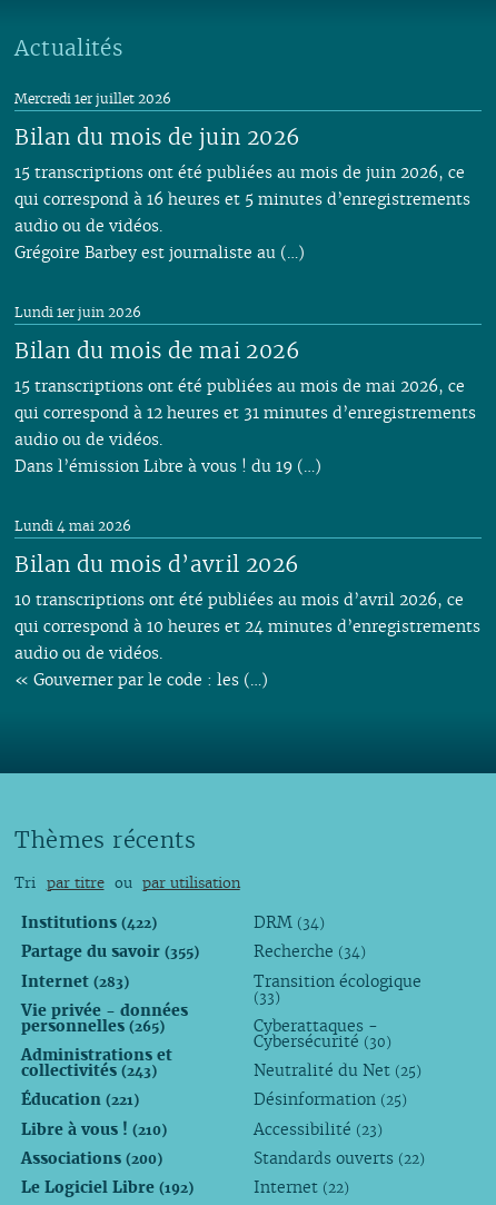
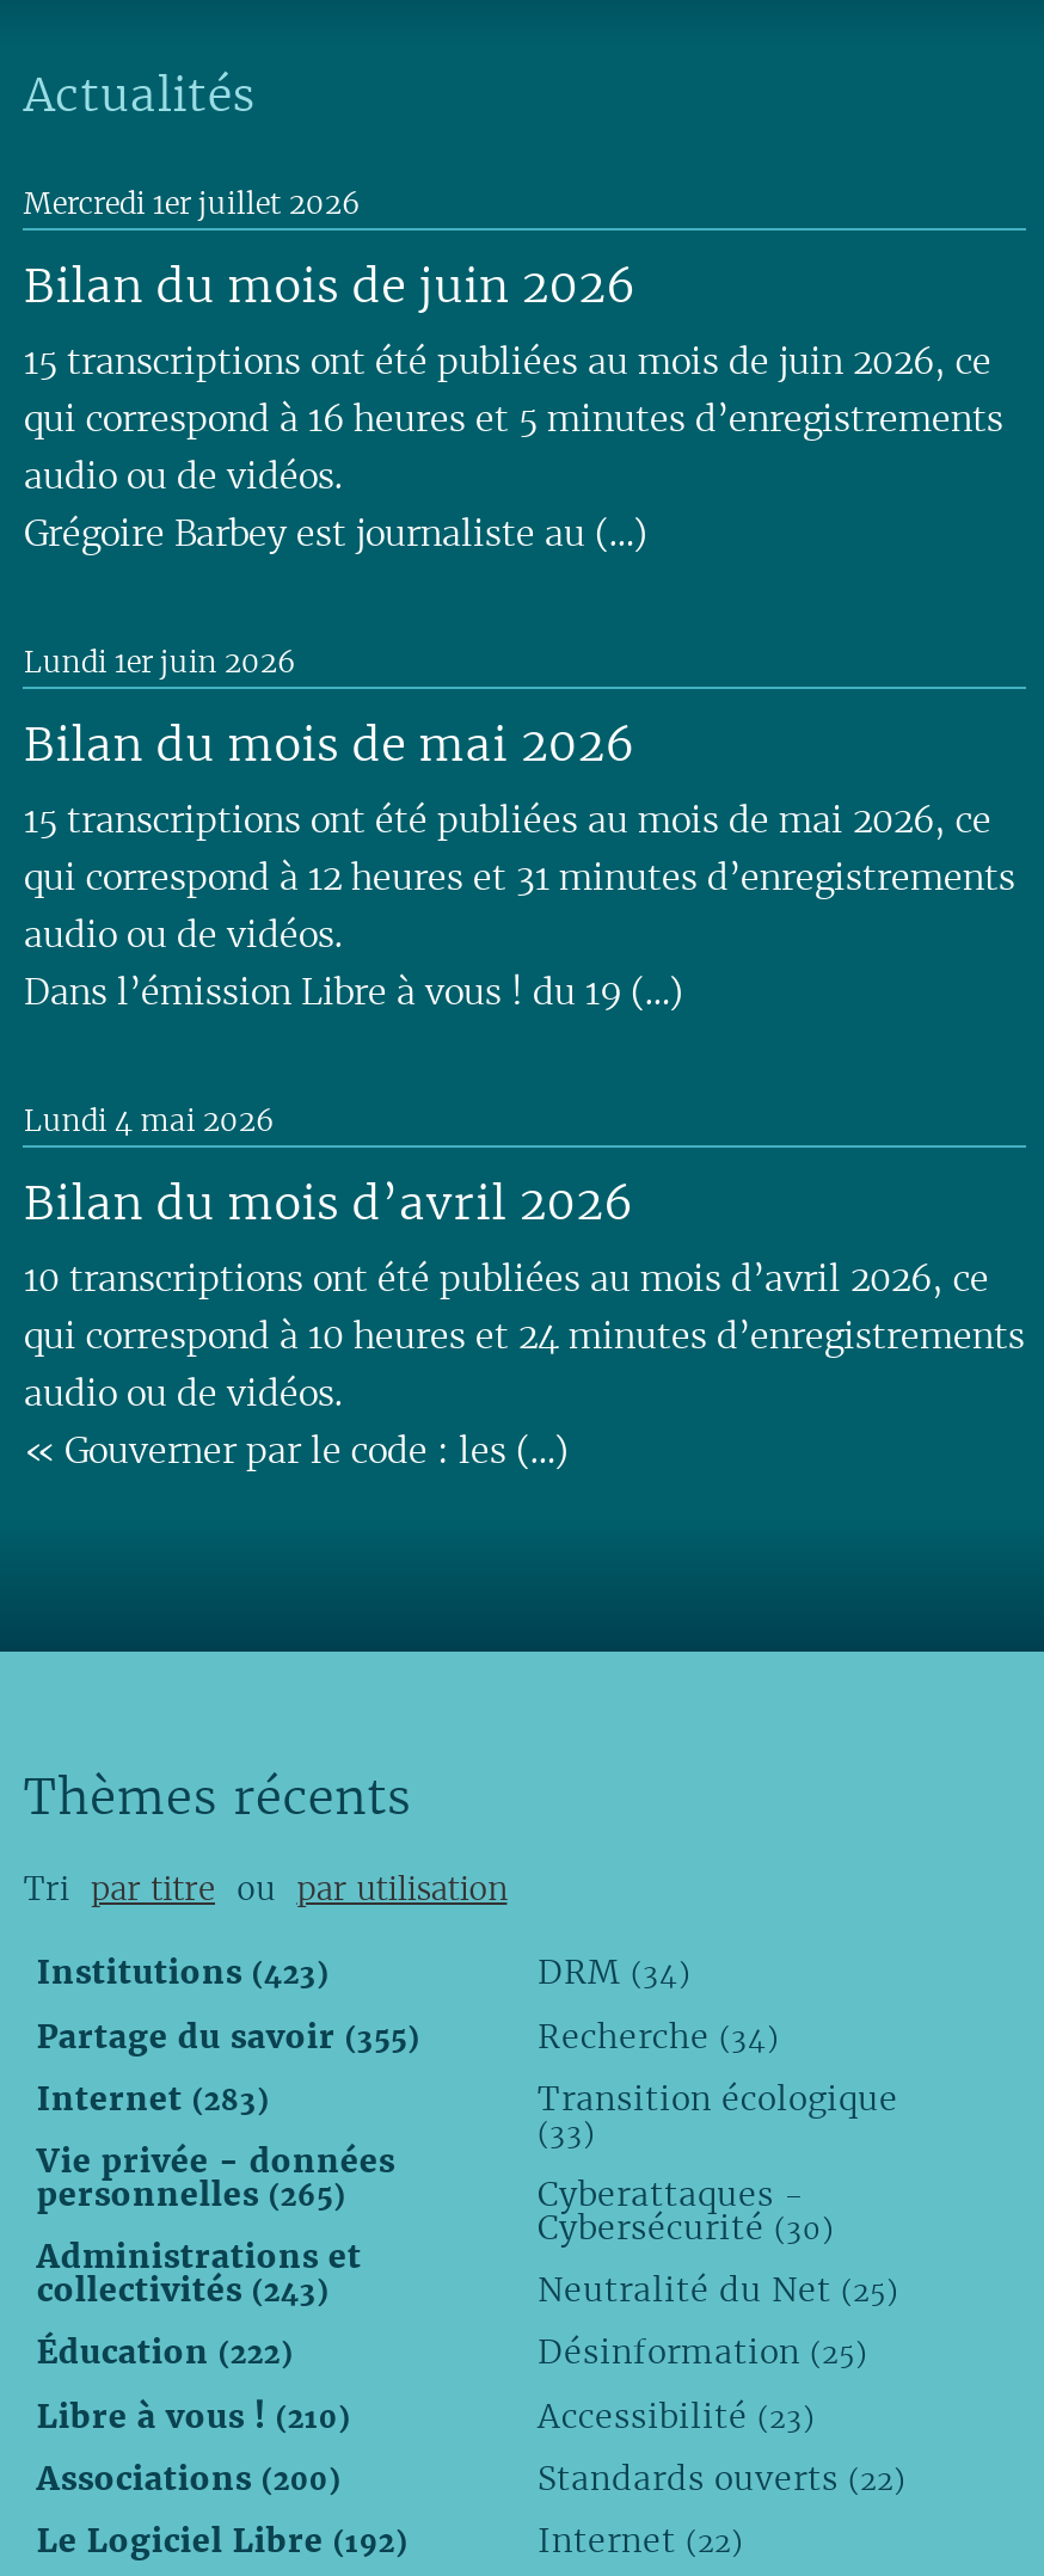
- Institutions (422)
+ Institutions (423)

- Éducation (221)
+ Éducation (222)
